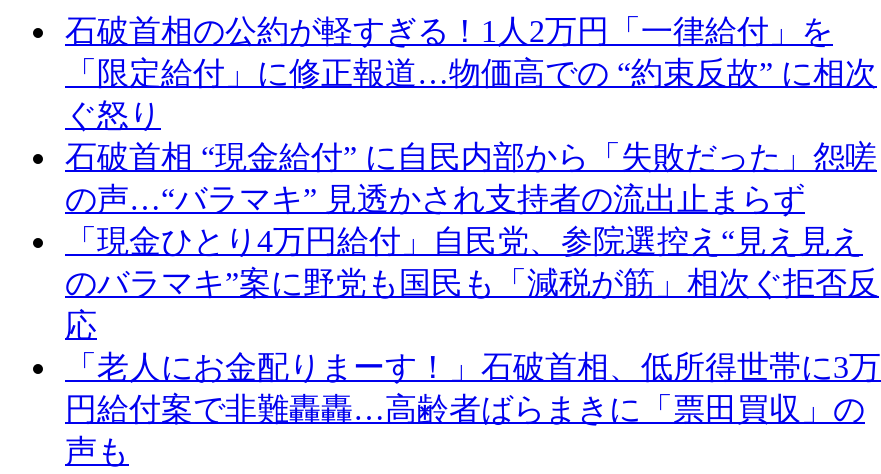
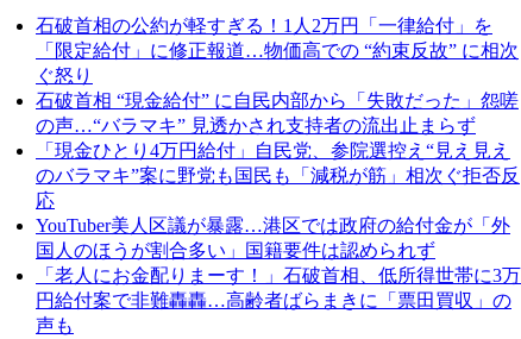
+ YouTuber美人区議が暴露…港区では政府の給付金が「外
+ 国人のほうが割合多い」国籍要件は認められず
